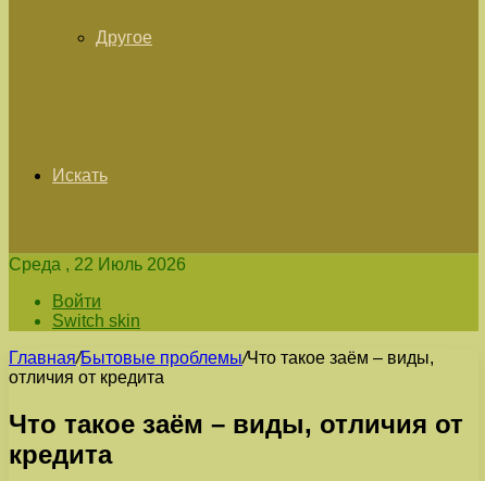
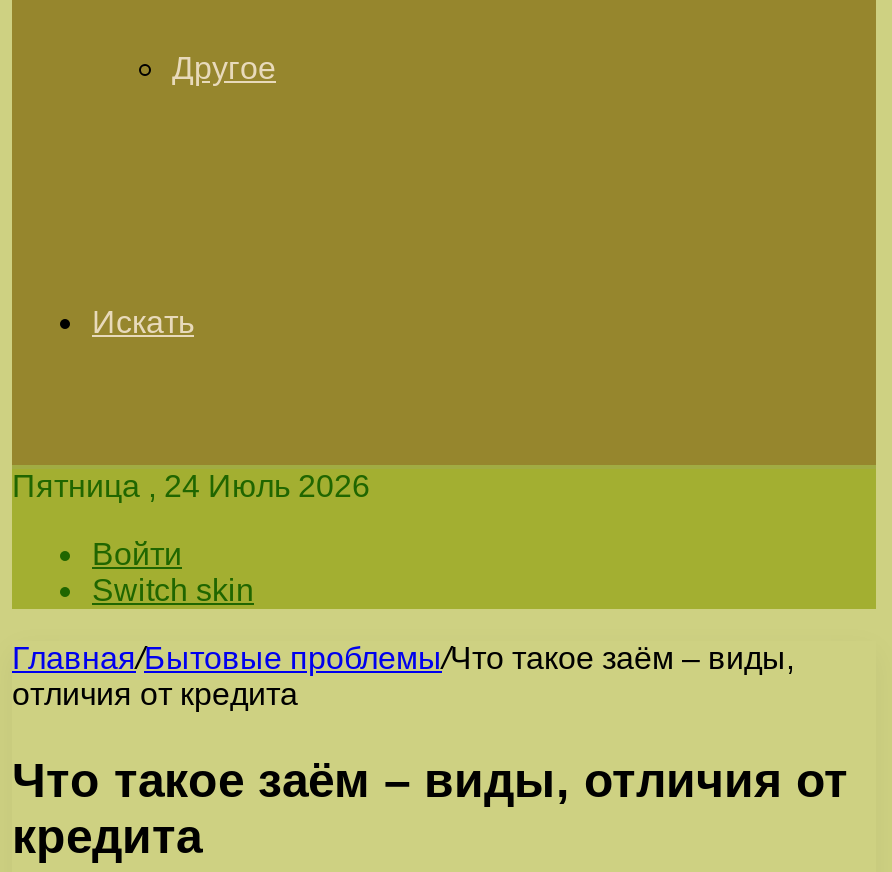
- Среда , 22 Июль 2026
+ Пятница , 24 Июль 2026
